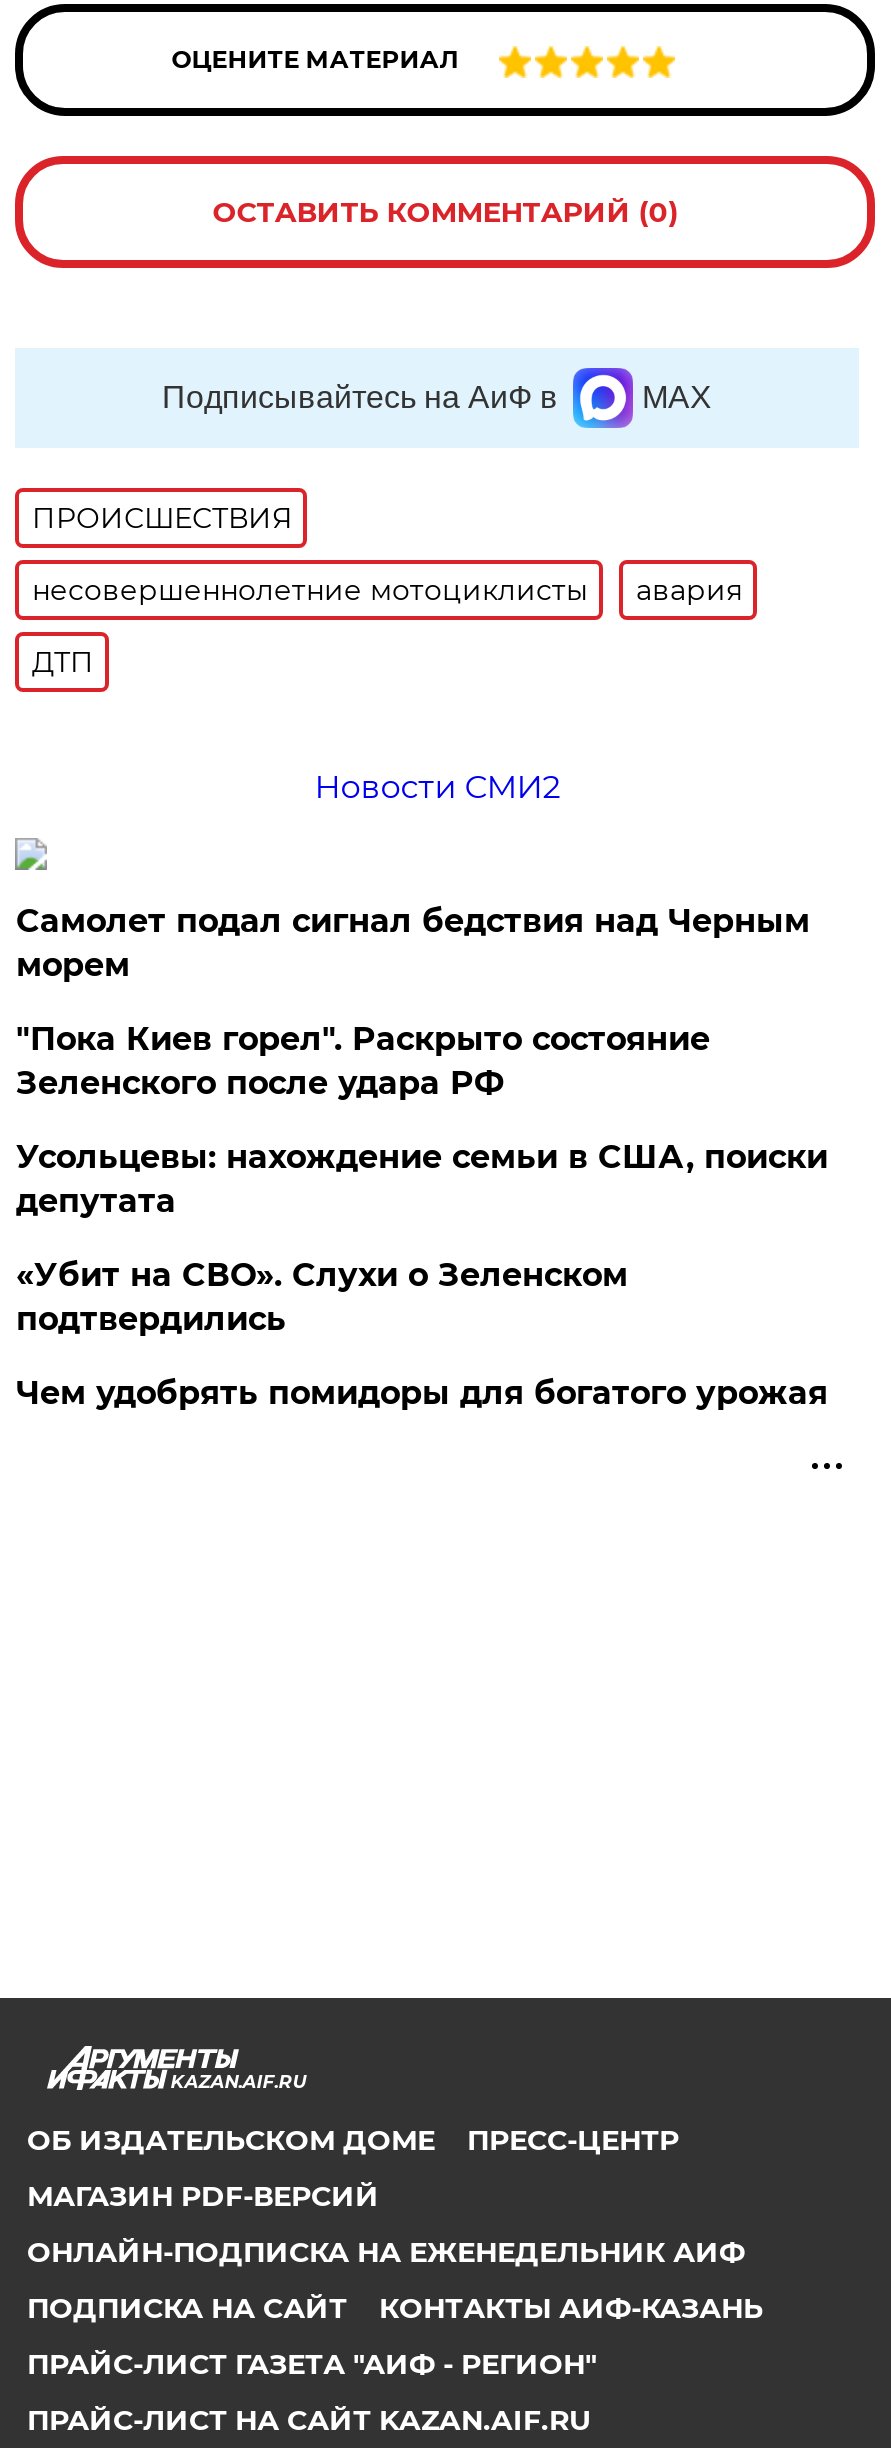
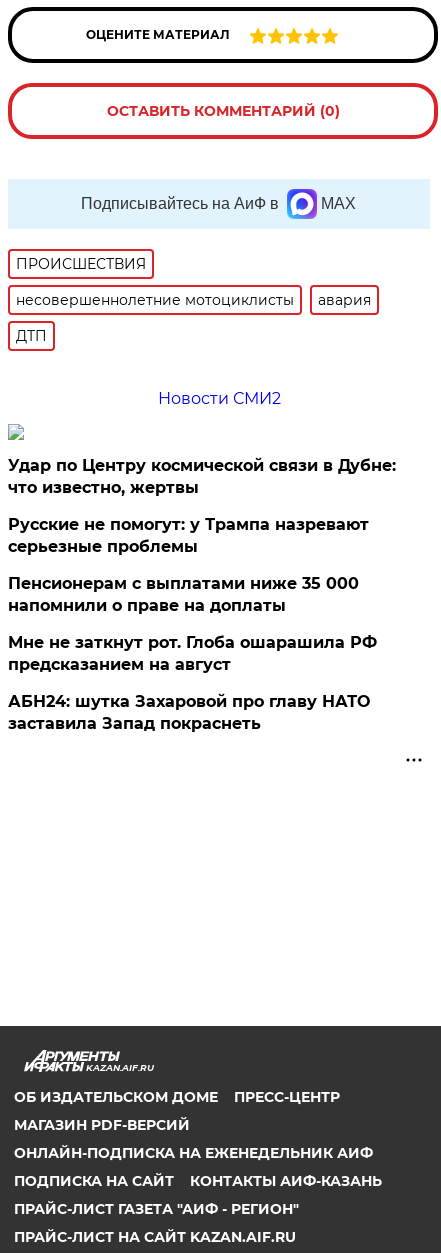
- Самолет подал сигнал бедствия над Черным
- морем
+ Удар по Центру космической связи в Дубне:
+ что известно, жертвы

- "Пока Киев горел". Раскрыто состояние
- Зеленского после удара РФ
+ Русские не помогут: у Трампа назревают
+ серьезные проблемы

- Усольцевы: нахождение семьи в США, поиски
- депутата
+ Пенсионерам с выплатами ниже 35 000
+ напомнили о праве на доплаты

- «Убит на СВО». Слухи о Зеленском
- подтвердились
+ Мне не заткнут рот. Глоба ошарашила РФ
+ предсказанием на август

- Чем удобрять помидоры для богатого урожая
+ АБН24: шутка Захаровой про главу НАТО
+ заставила Запад покраснеть
